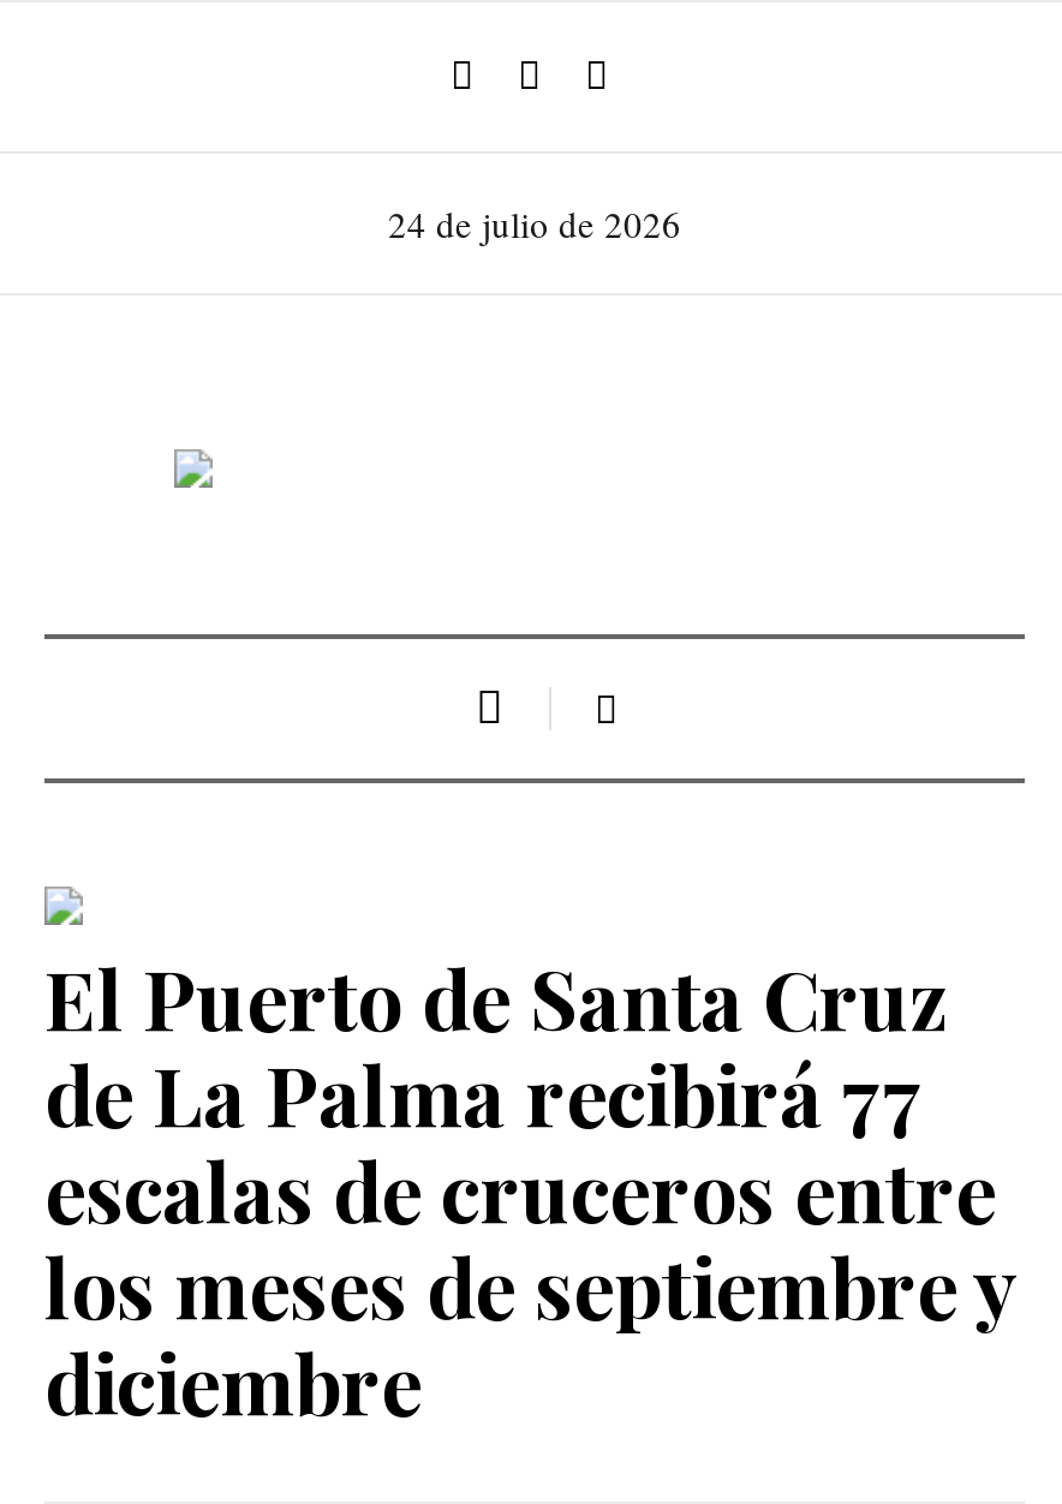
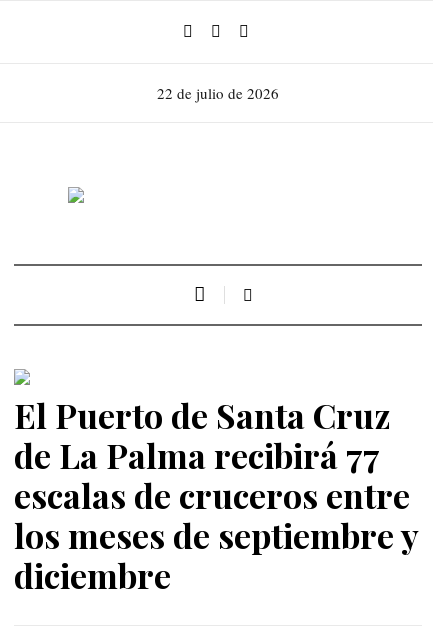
- 24 de julio de 2026
+ 22 de julio de 2026
